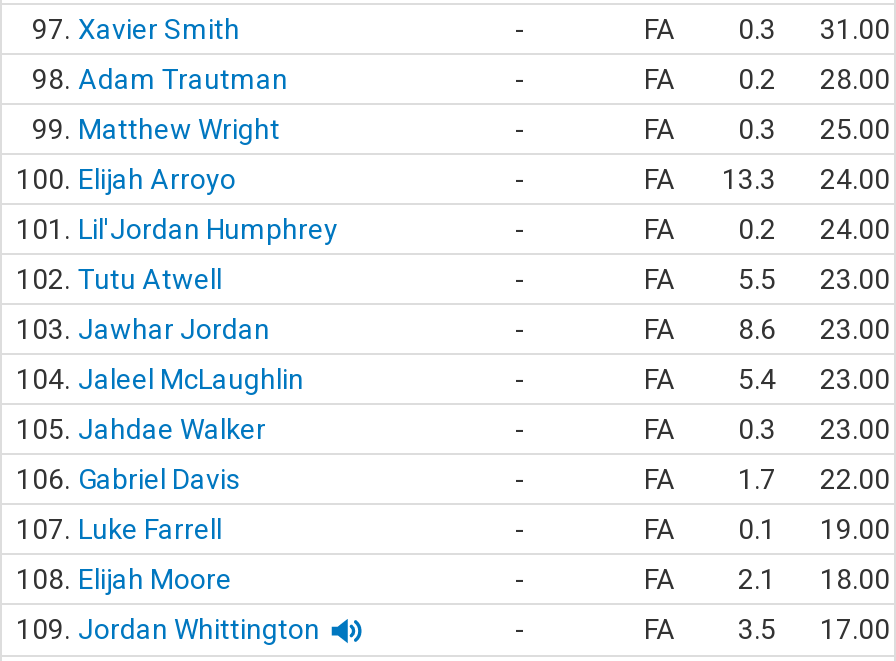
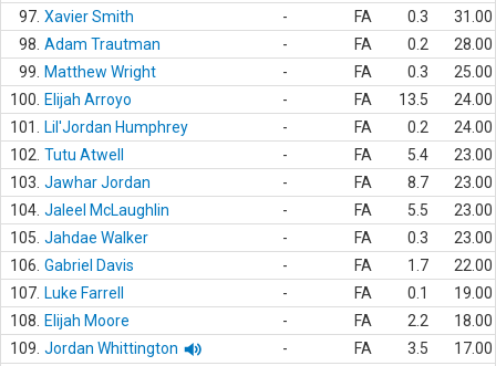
- FA 13.3 24.00
+ FA 13.5 24.00

- FA 5.5 23.00
+ FA 5.4 23.00

- FA 8.6 23.00
+ FA 8.7 23.00

- FA 5.4 23.00
+ FA 5.5 23.00

- FA 2.1 18.00
+ FA 2.2 18.00
